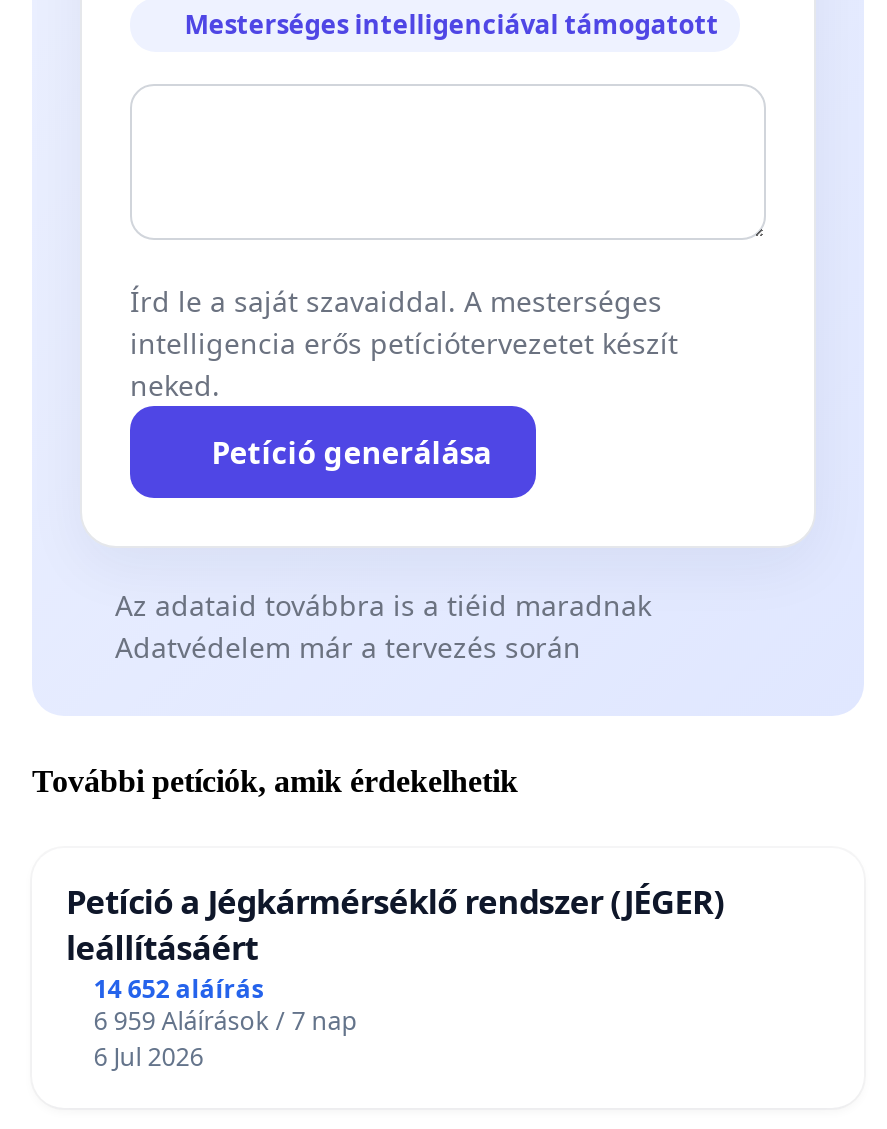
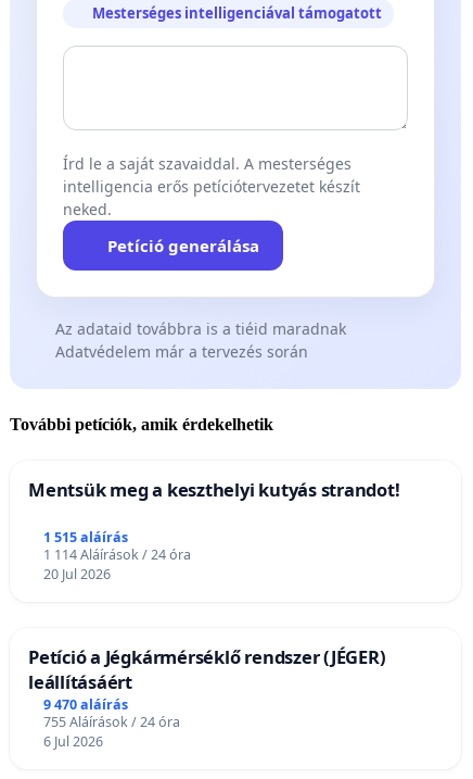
+ Mentsük meg a keszthelyi kutyás strandot!
+ 1 515 aláírás
+ 1 114 Aláírások / 24 óra
+ 20 Jul 2026

- 14 652 aláírás
+ 9 470 aláírás

- 6 959 Aláírások / 7 nap
+ 755 Aláírások / 24 óra
